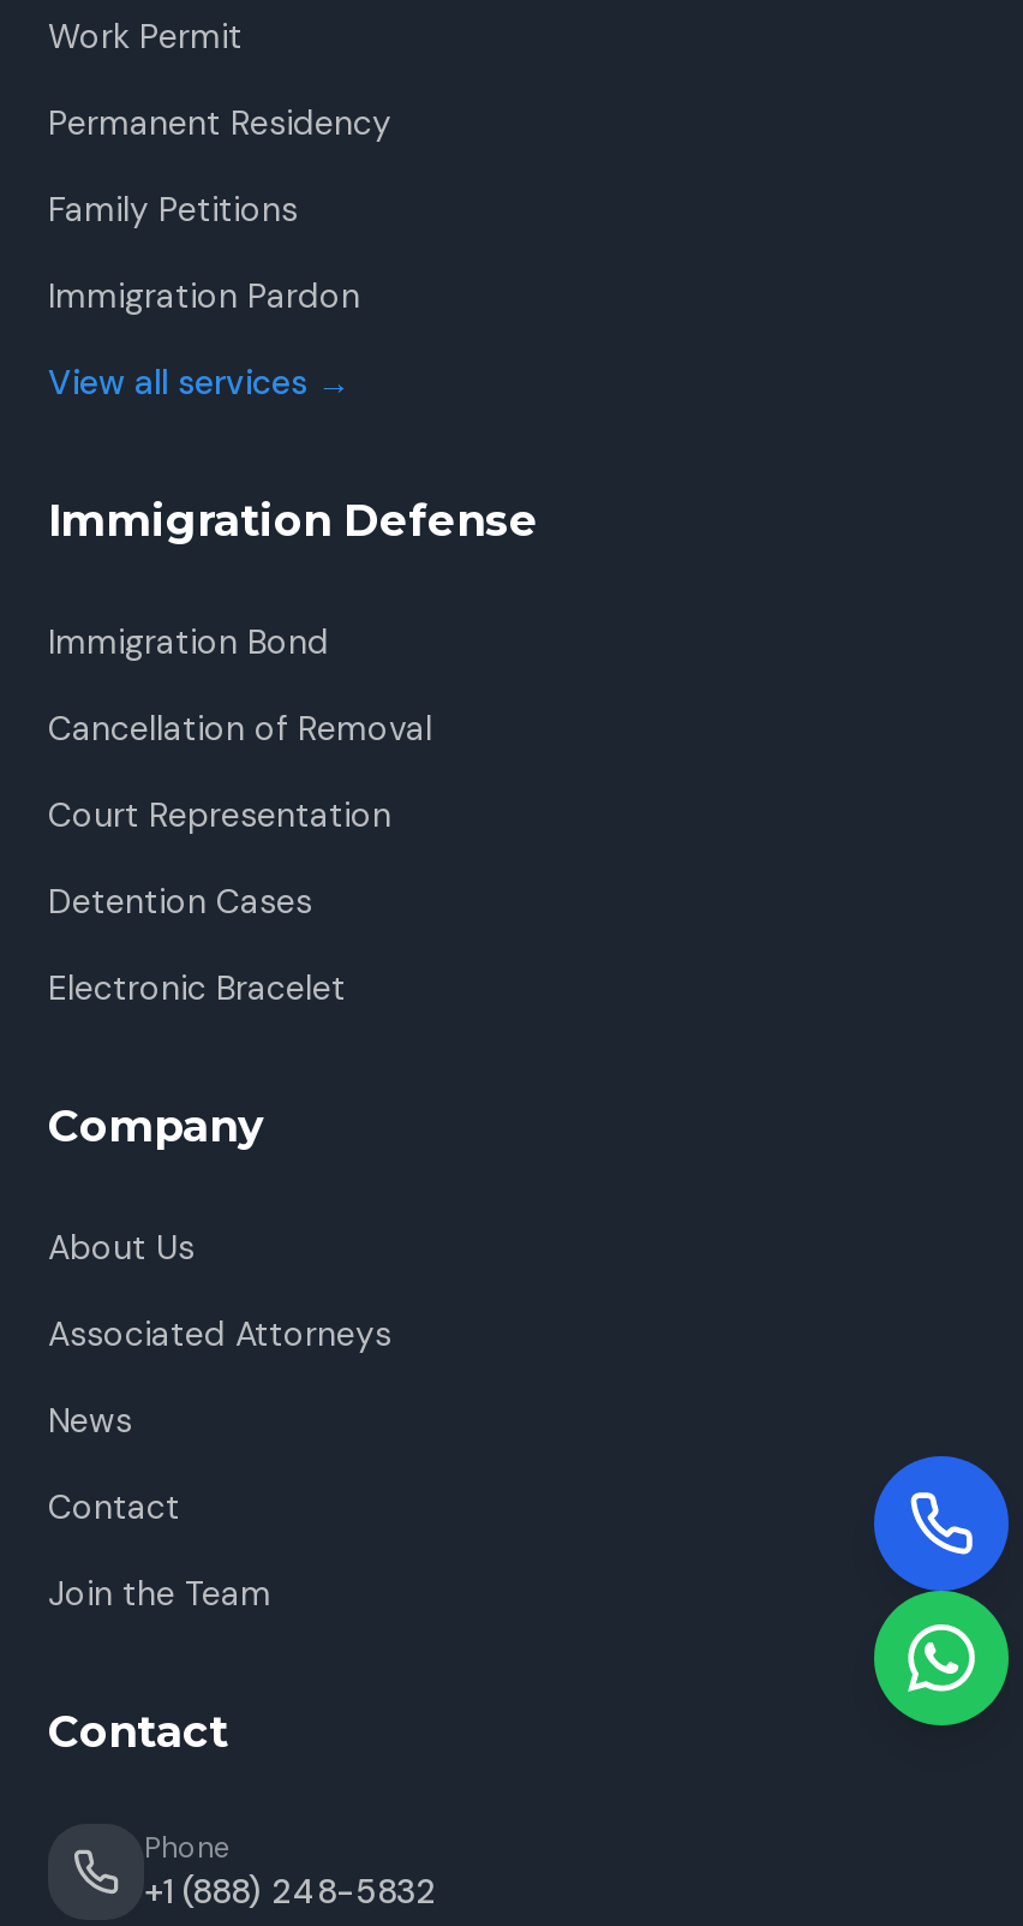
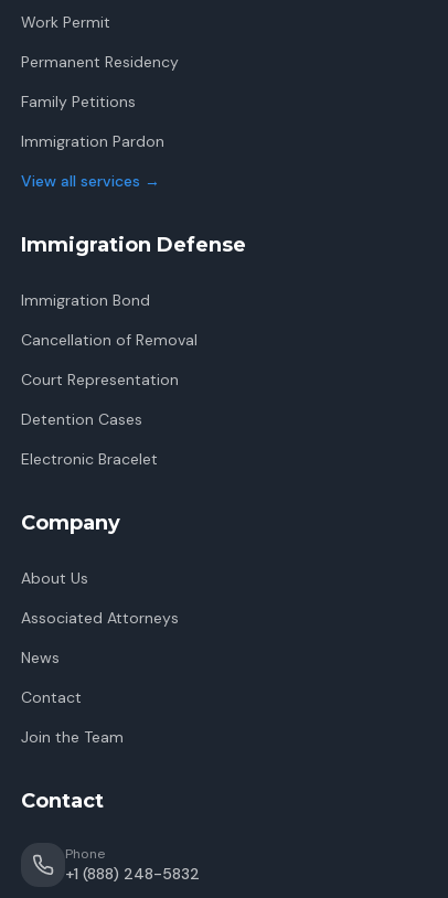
- [image]
